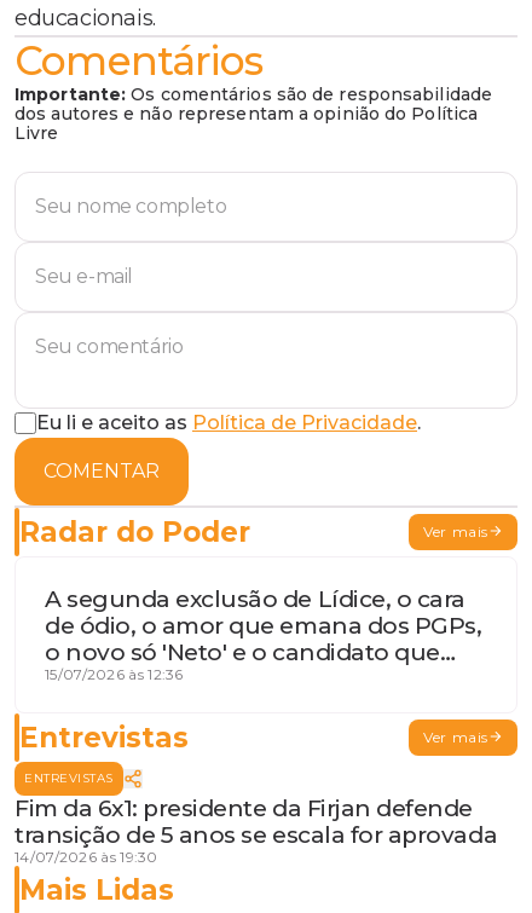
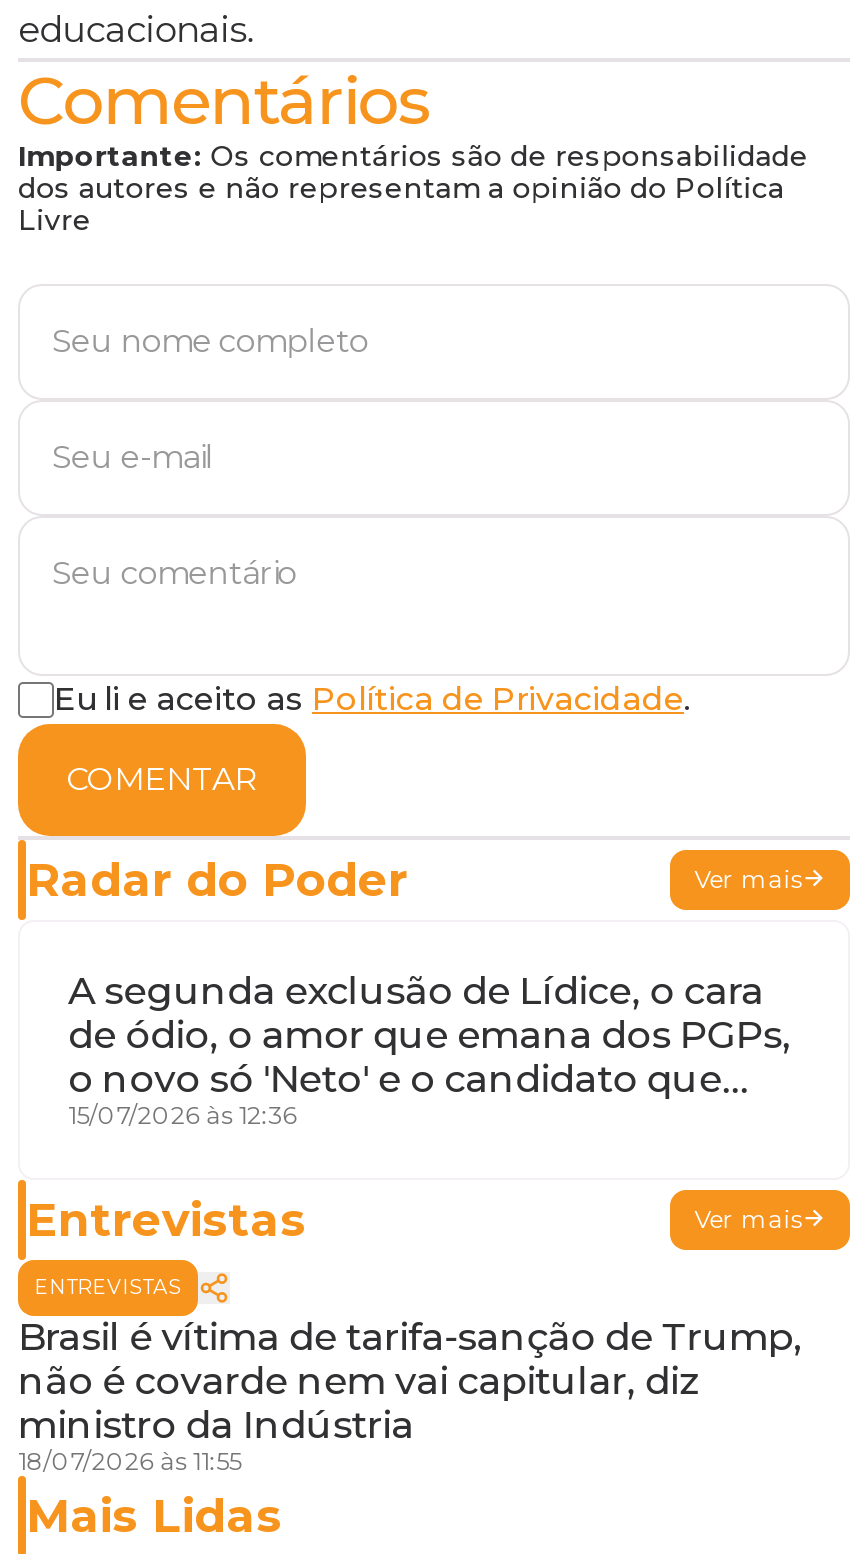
- Fim da 6x1: presidente da Firjan defende
- transição de 5 anos se escala for aprovada
- 14/07/2026 às 19:30
+ Brasil é vítima de tarifa-sanção de Trump,
+ não é covarde nem vai capitular, diz
+ ministro da Indústria
+ 18/07/2026 às 11:55
